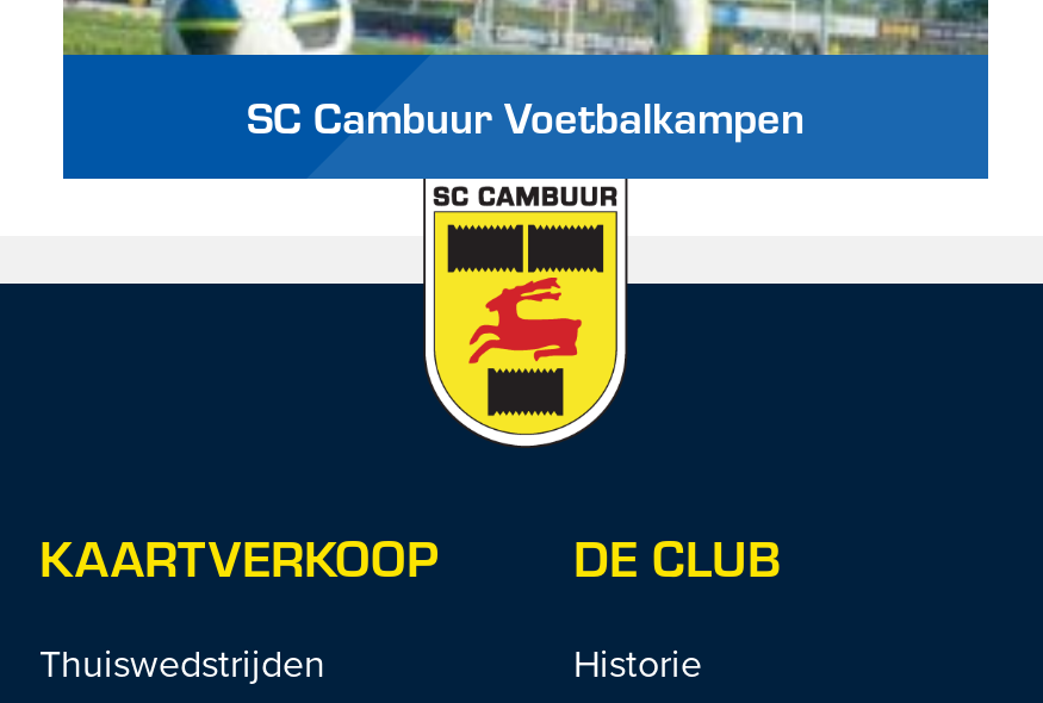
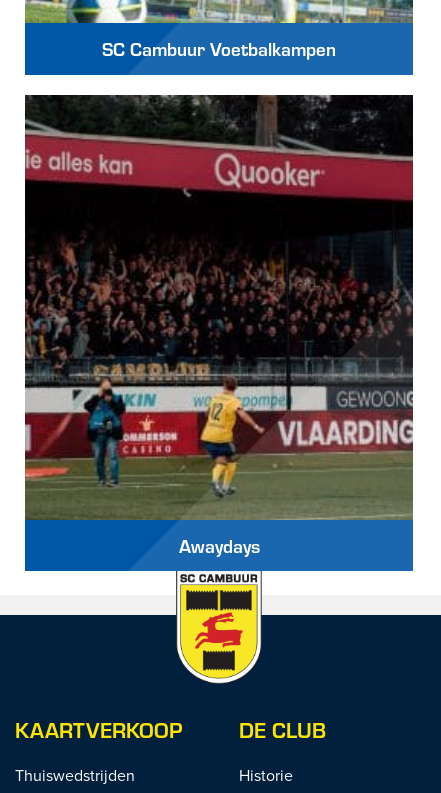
+ [image]
+ Awaydays
